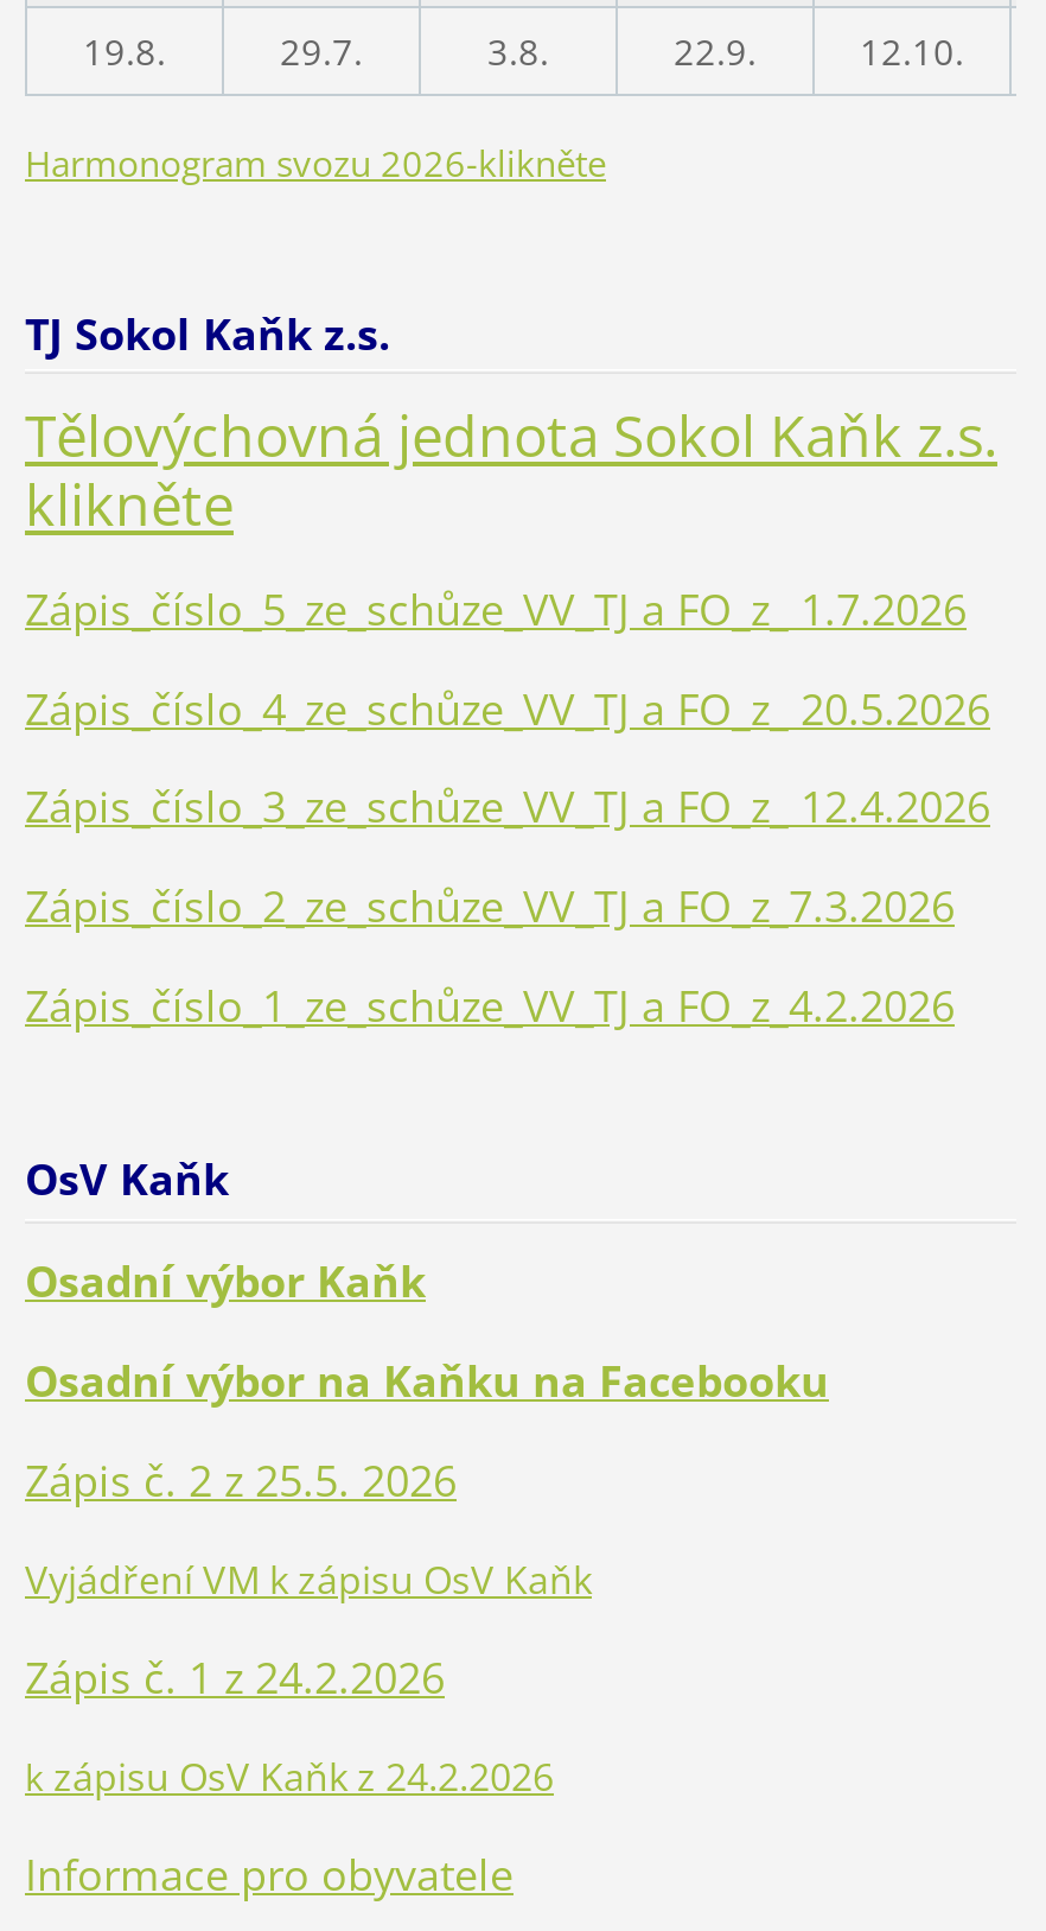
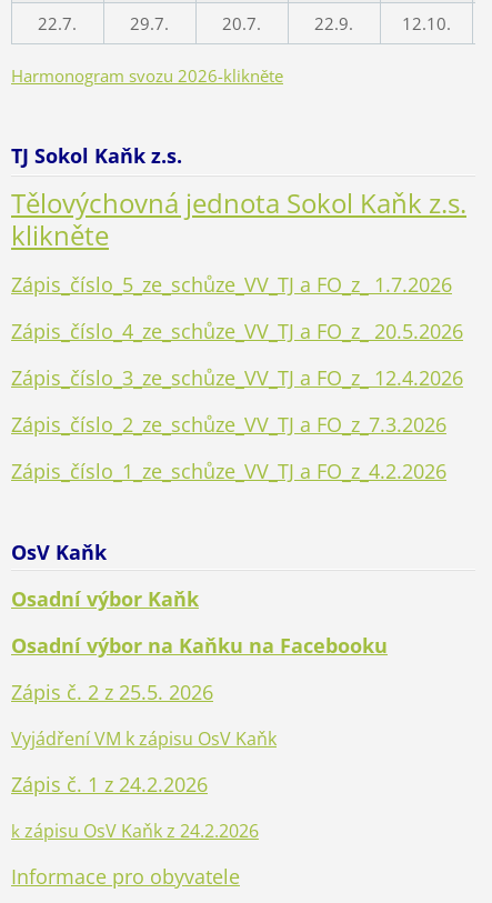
- 19.8.
+ 22.7.

- 3.8.
+ 20.7.
